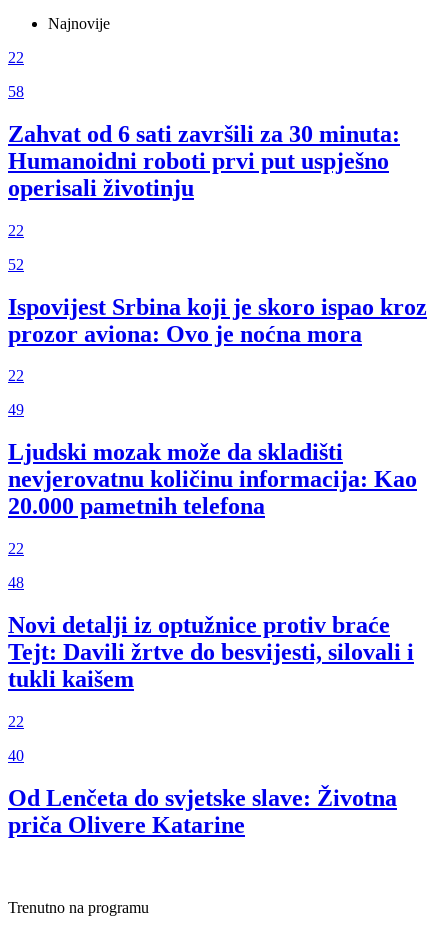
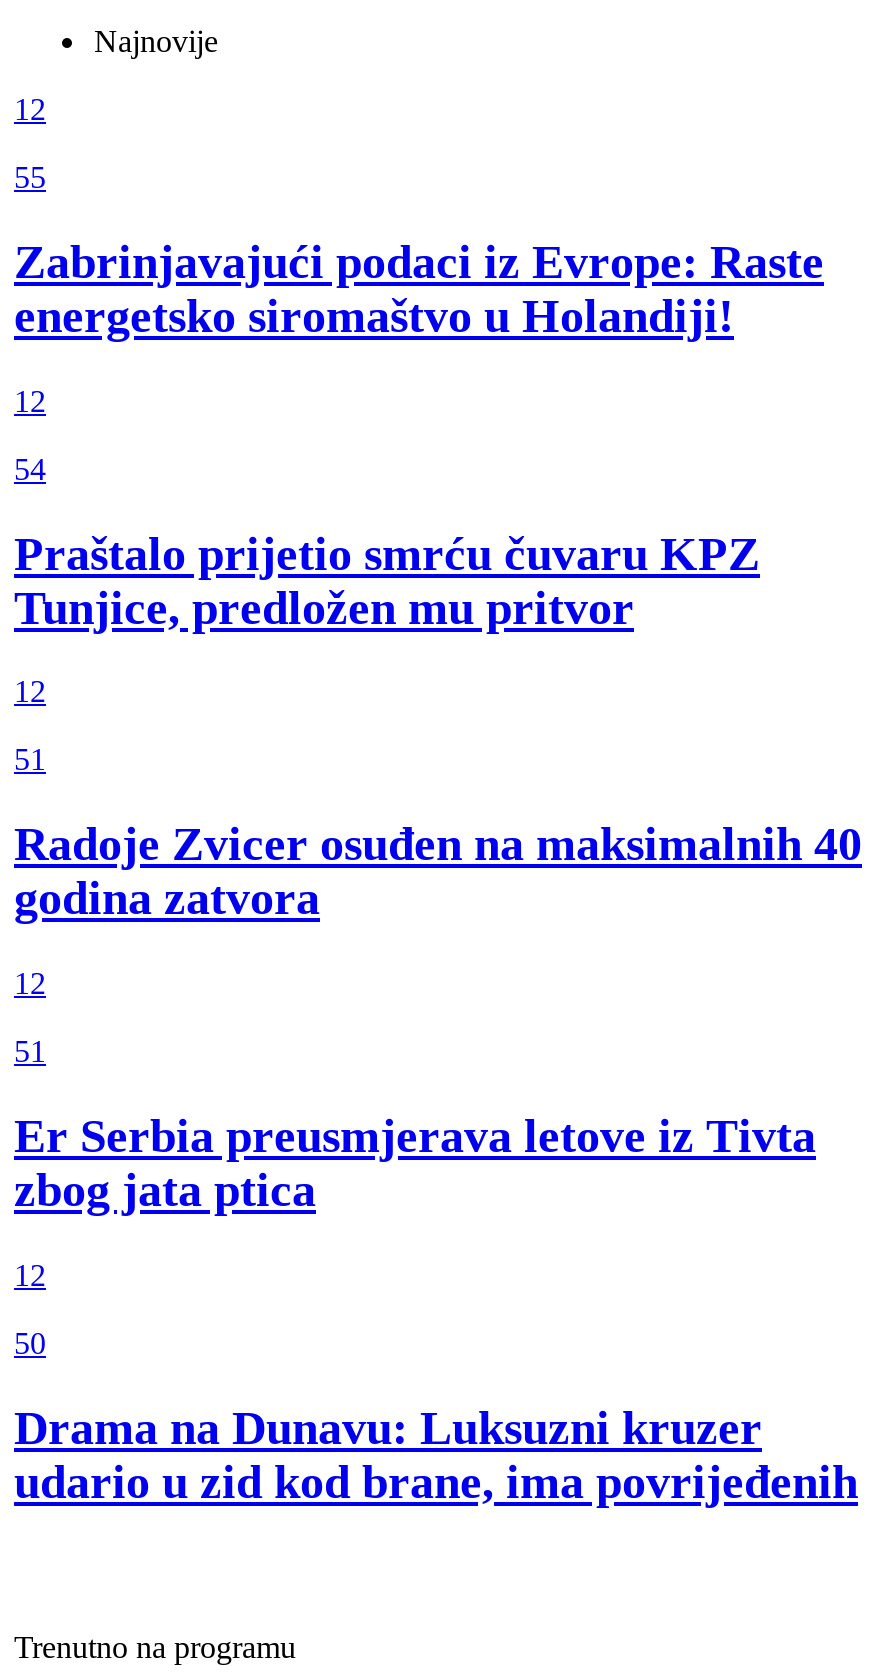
- 22
+ 12

- 58
+ 55

- Zahvat od 6 sati završili za 30 minuta:
- Humanoidni roboti prvi put uspješno
- operisali životinju
+ Zabrinjavajući podaci iz Evrope: Raste
+ energetsko siromaštvo u Holandiji!

- 22
+ 12

- 52
+ 54

- Ispovijest Srbina koji je skoro ispao kroz
- prozor aviona: Ovo je noćna mora
+ Praštalo prijetio smrću čuvaru KPZ
+ Tunjice, predložen mu pritvor

- 22
+ 12

- 49
+ 51

- Ljudski mozak može da skladišti
- nevjerovatnu količinu informacija: Kao
- 20.000 pametnih telefona
+ Radoje Zvicer osuđen na maksimalnih 40
+ godina zatvora

- 22
+ 12

- 48
+ 51

- Novi detalji iz optužnice protiv braće
- Tejt: Davili žrtve do besvijesti, silovali i
- tukli kaišem
+ Er Serbia preusmjerava letove iz Tivta
+ zbog jata ptica

- 22
+ 12

- 40
+ 50

- Od Lenčeta do svjetske slave: Životna
- priča Olivere Katarine
+ Drama na Dunavu: Luksuzni kruzer
+ udario u zid kod brane, ima povrijeđenih
